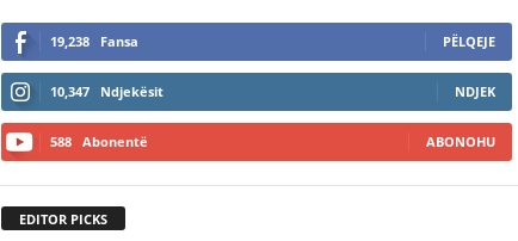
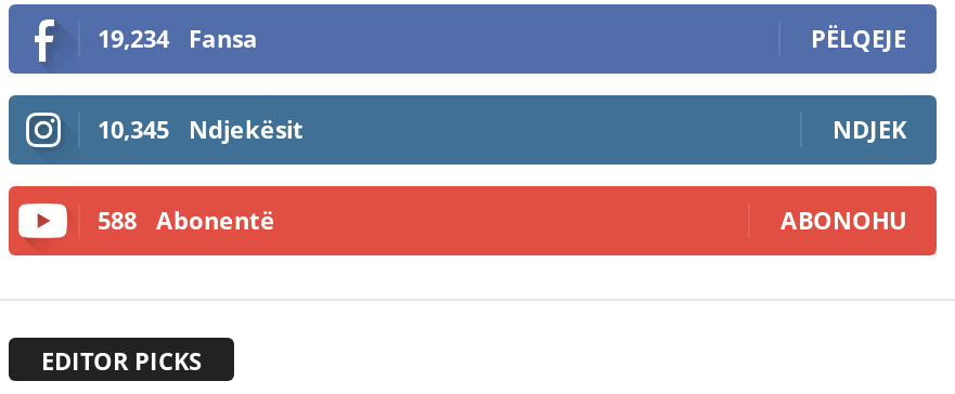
- 19,238 Fansa
+ 19,234 Fansa

- 10,347 Ndjekësit
+ 10,345 Ndjekësit
